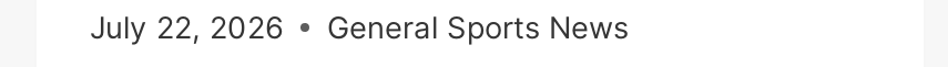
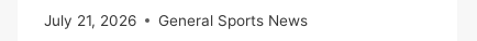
- July 22, 2026 General Sports News
+ July 21, 2026 General Sports News
